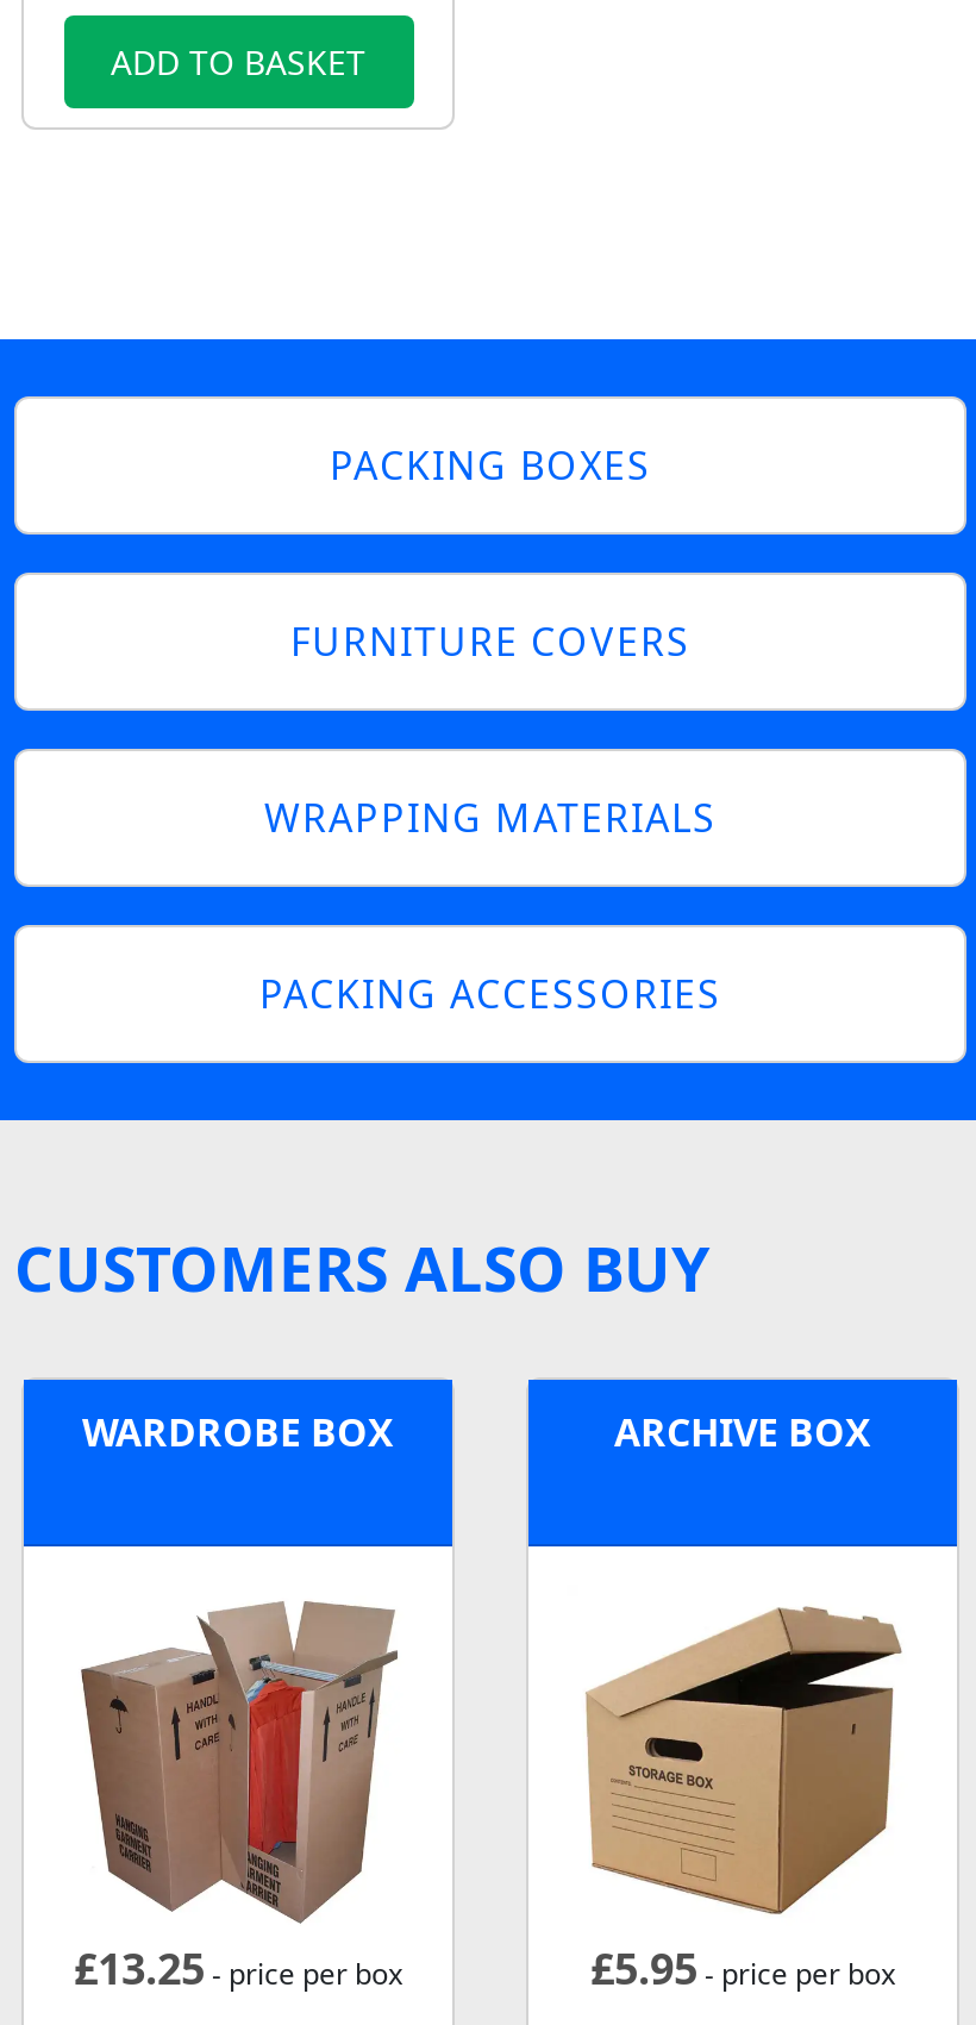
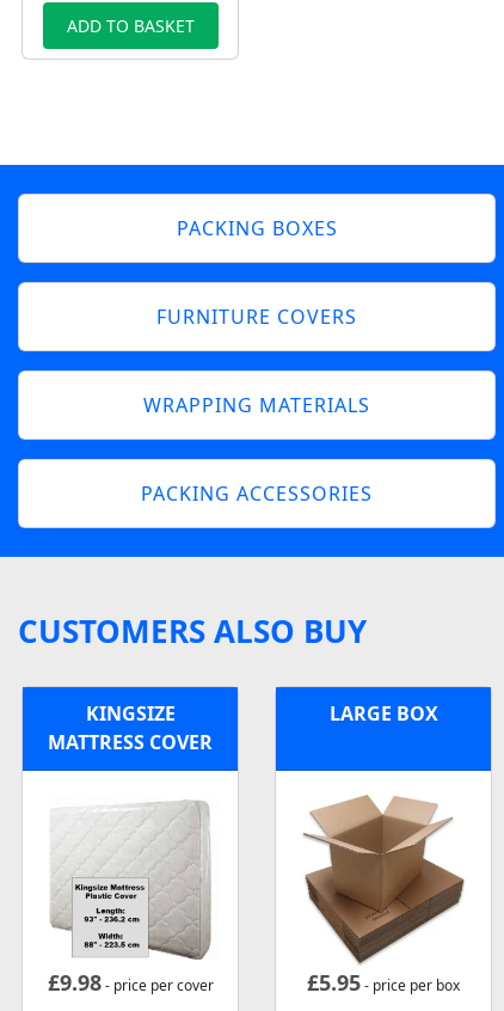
- WARDROBE BOX
+ KINGSIZE
+ MATTRESS COVER

- ARCHIVE BOX
+ LARGE BOX

- [image]
- £13.25- price per box
+ [image]
+ £9.98- price per cover

- [image]
+ [image]
